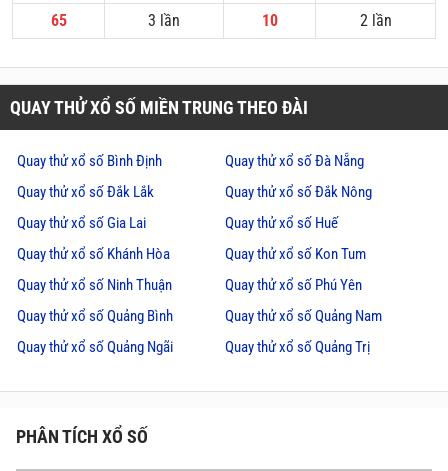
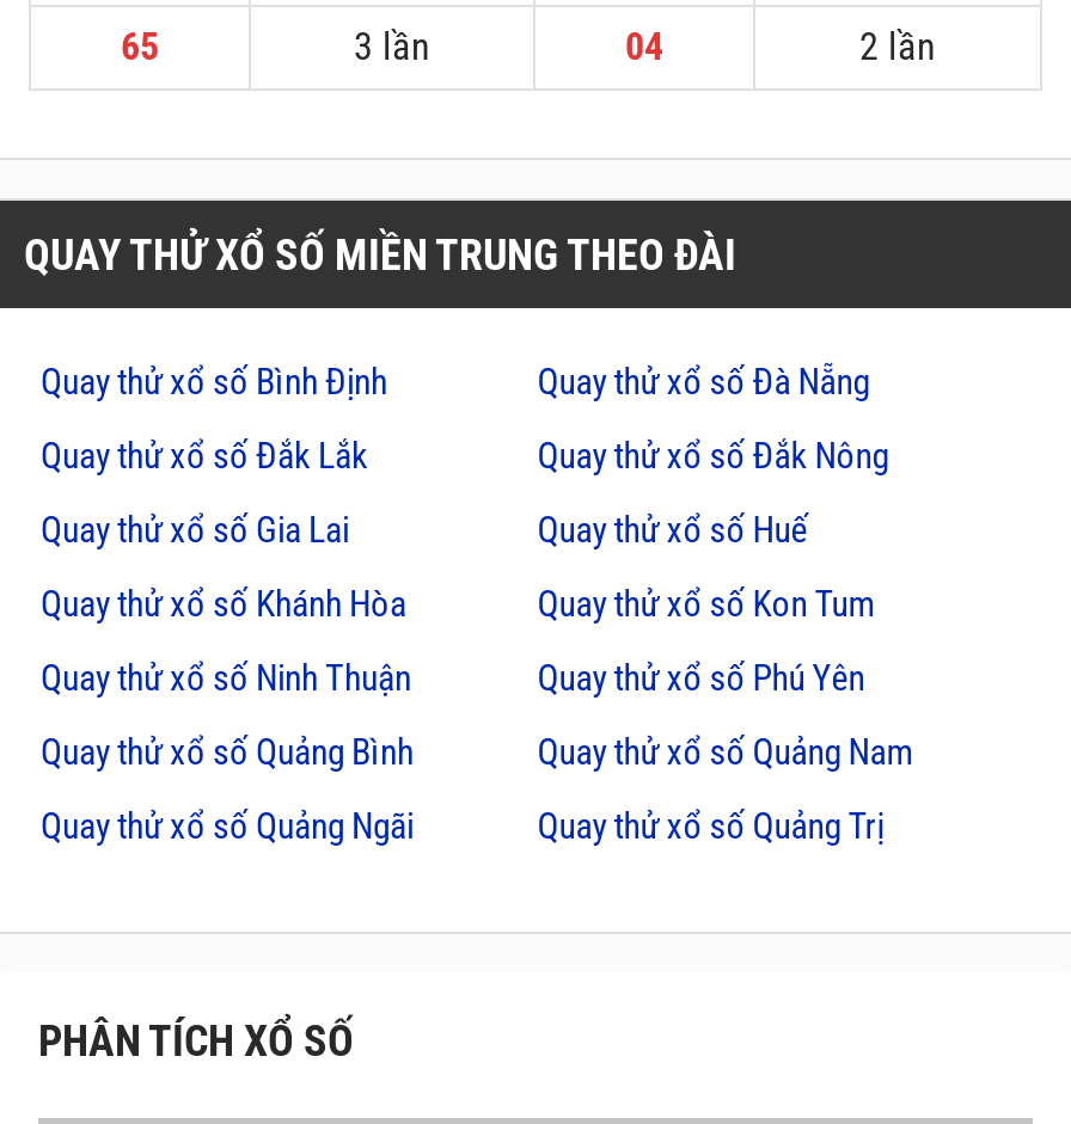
- 10
+ 04
